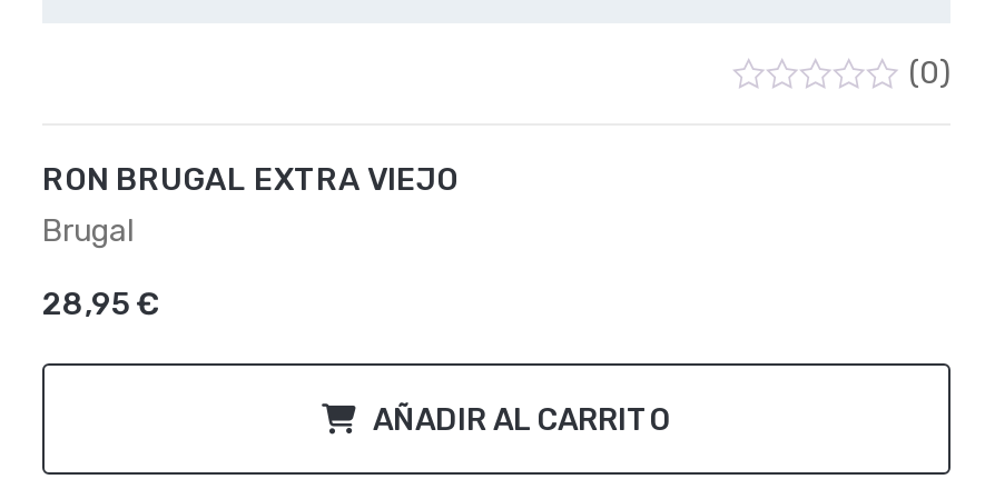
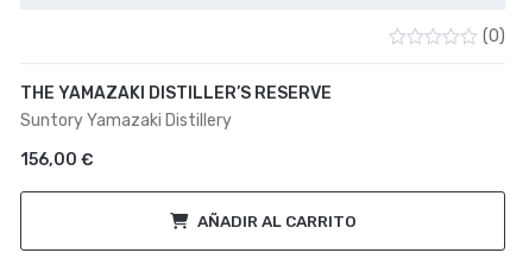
- RON BRUGAL EXTRA VIEJO
- Brugal
+ THE YAMAZAKI DISTILLER’S RESERVE
+ Suntory Yamazaki Distillery

- 28,95 €
+ 156,00 €
